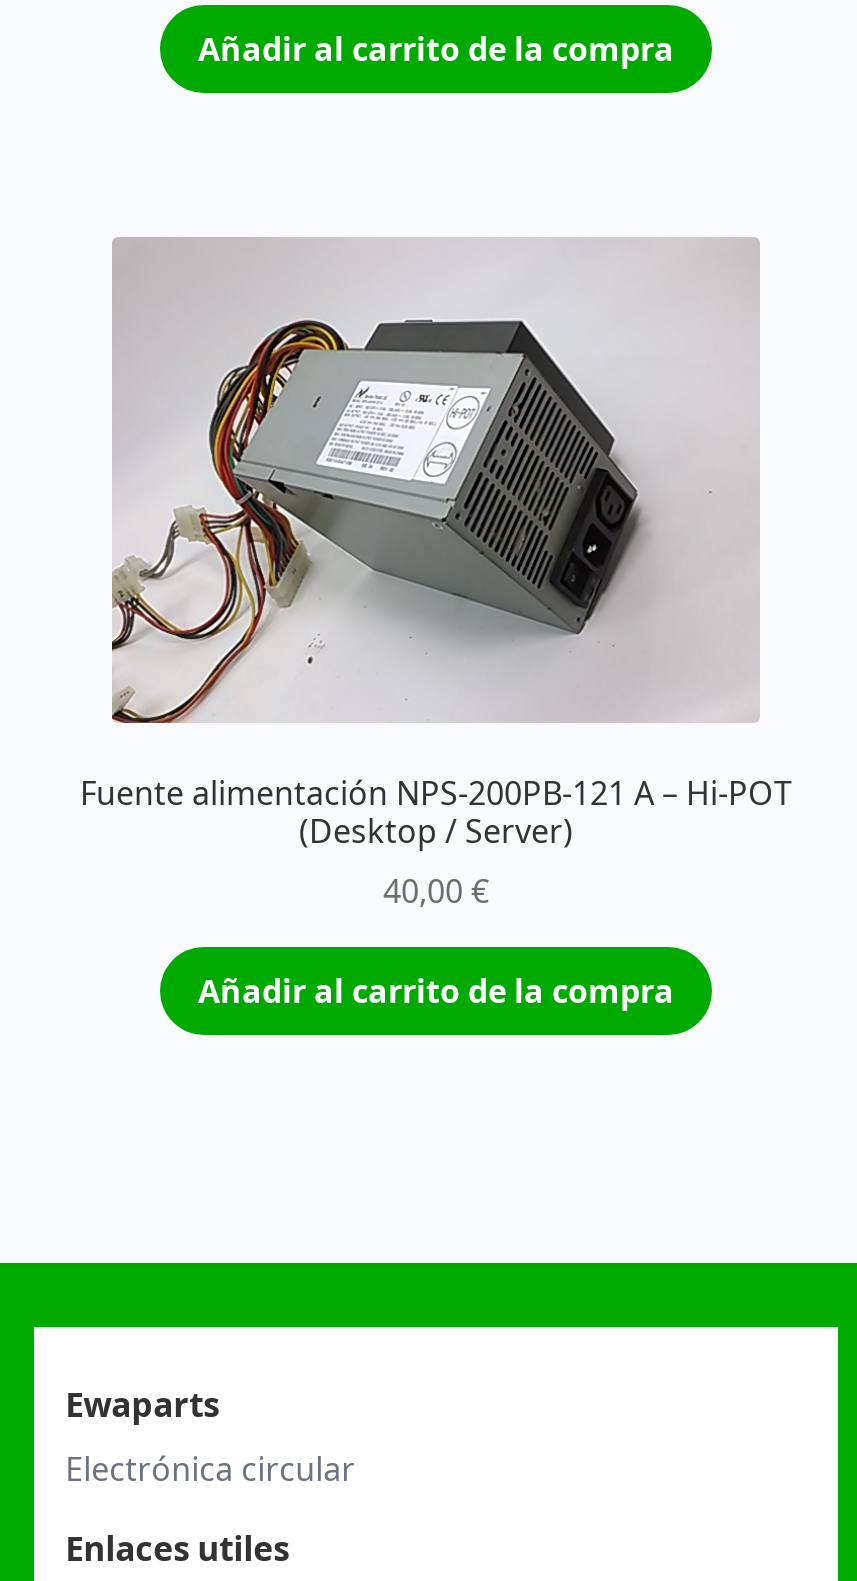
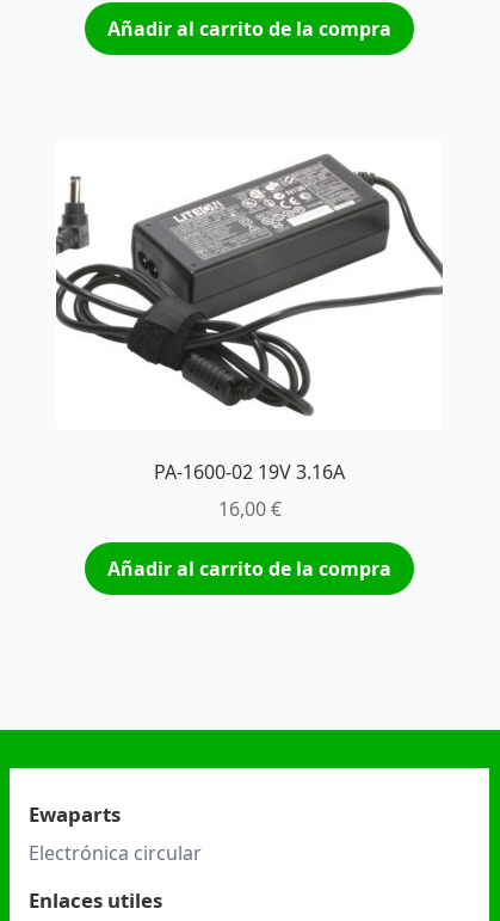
- [image]
- Fuente alimentación NPS-200PB-121 A – Hi-POT
- (Desktop / Server)
- 40,00 €
+ [image]
+ PA-1600-02 19V 3.16A
+ 16,00 €
